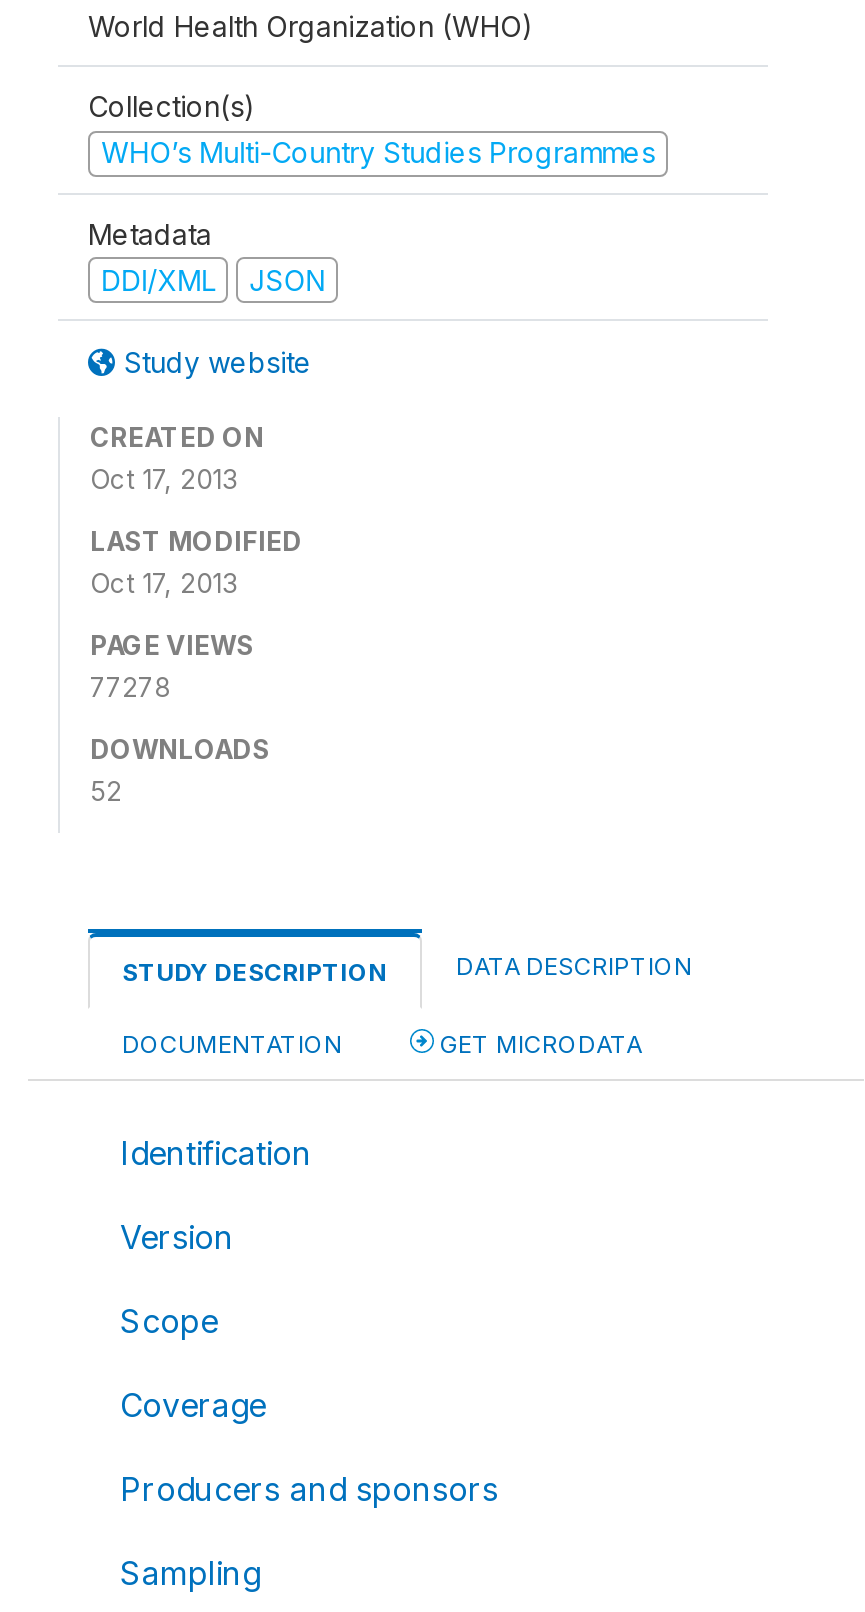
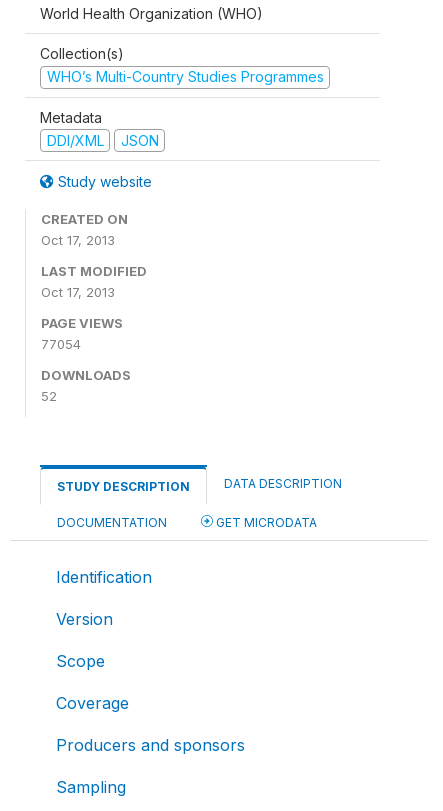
- 77278
+ 77054
